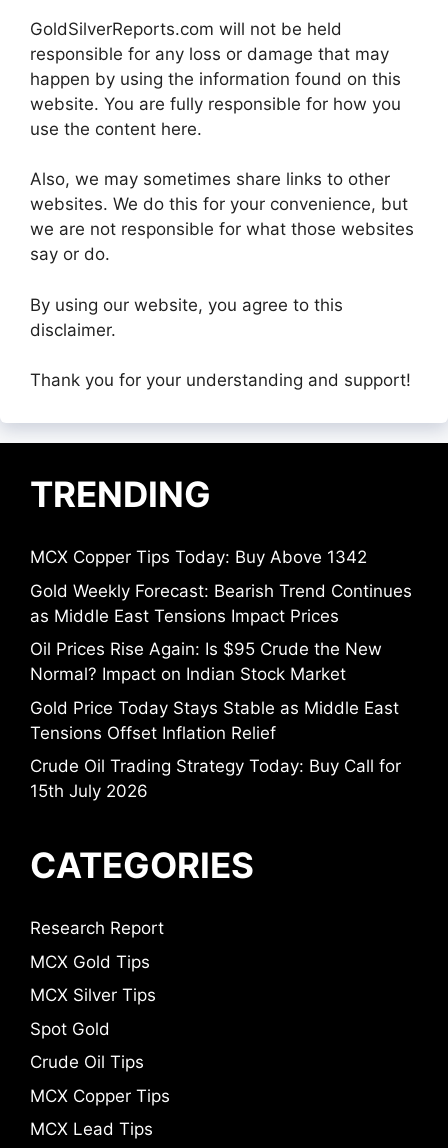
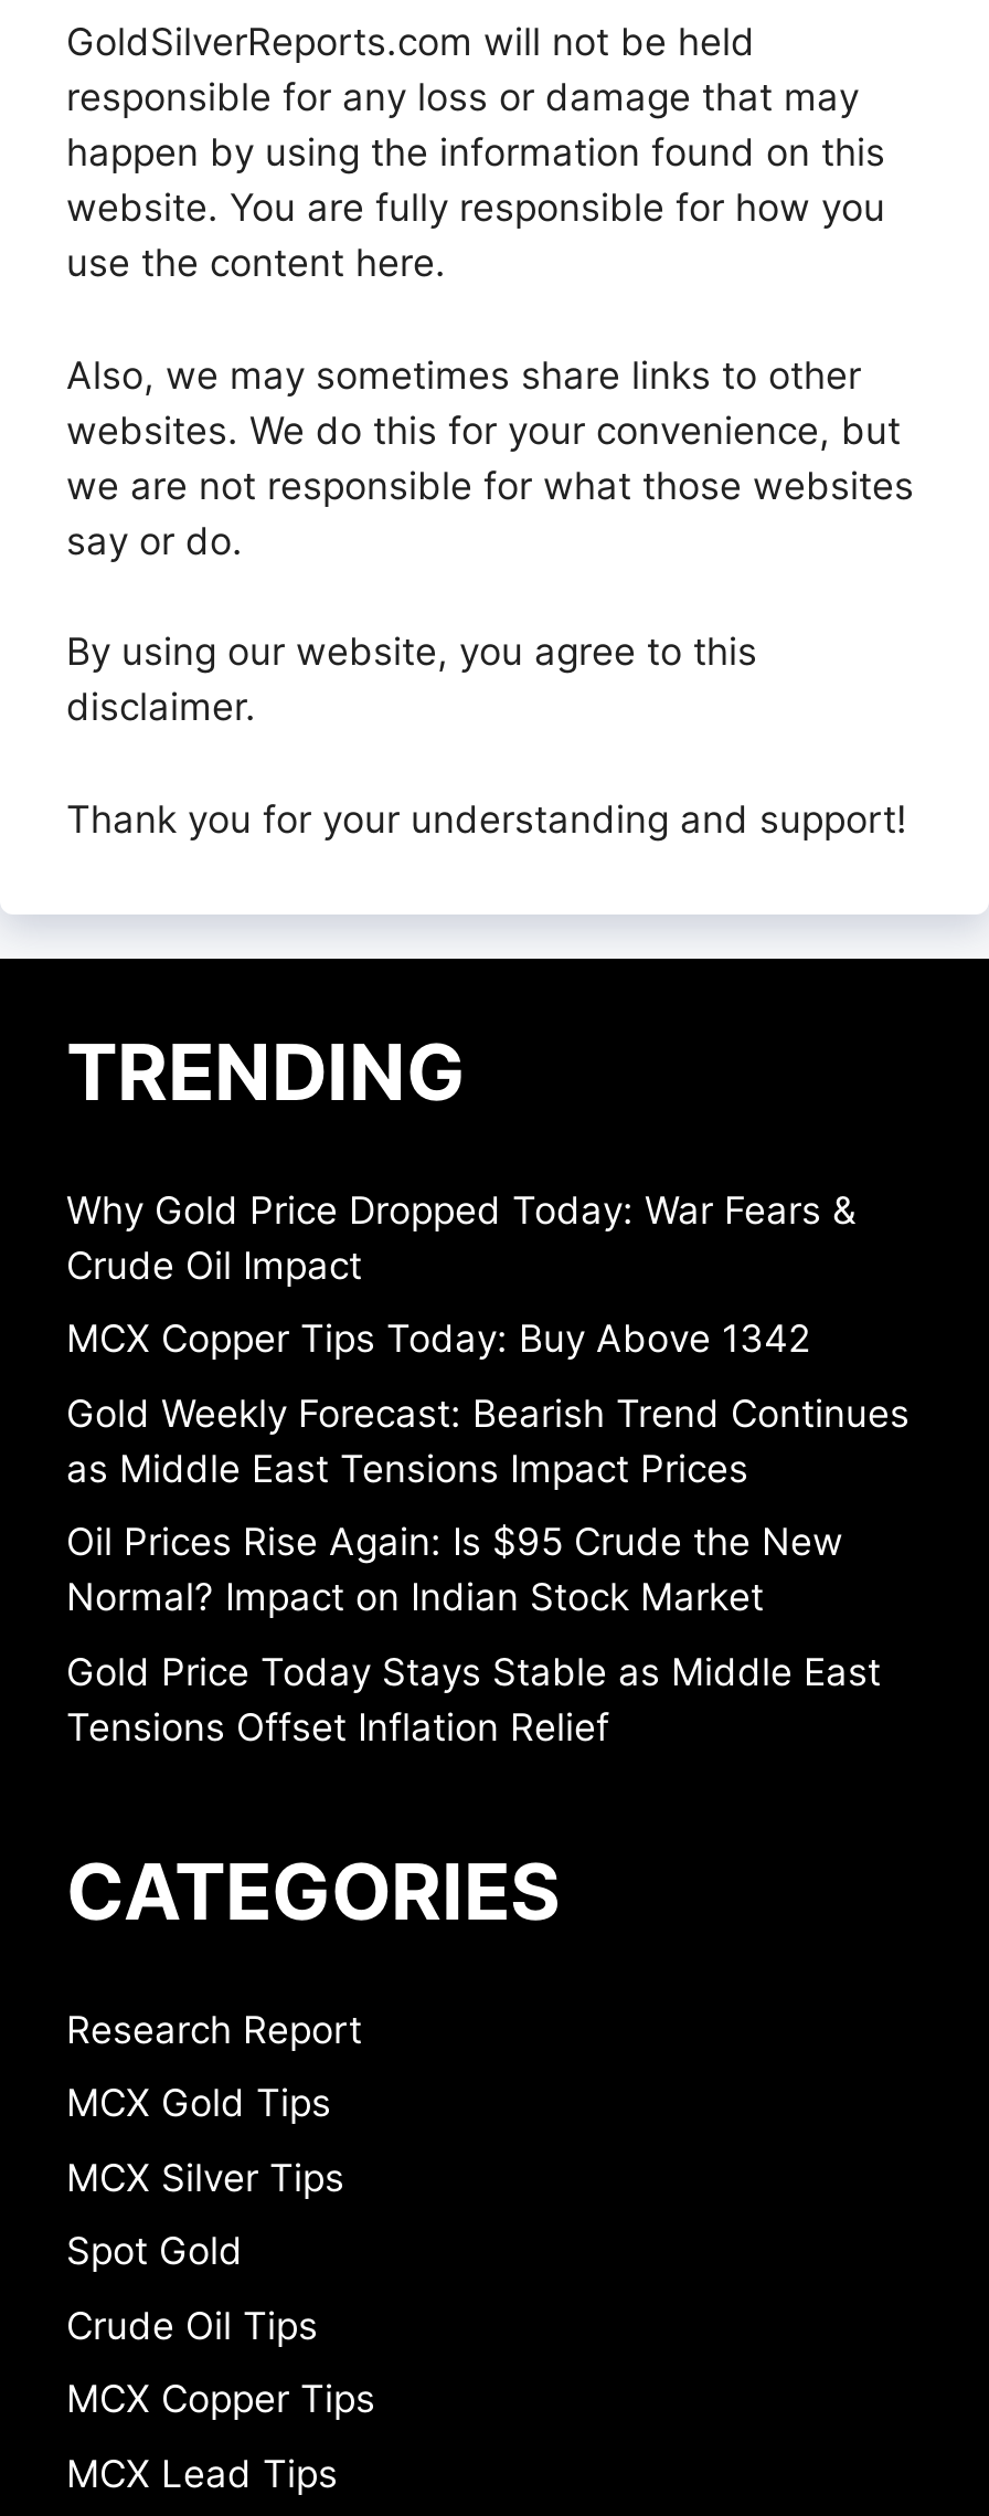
+ Why Gold Price Dropped Today: War Fears &
+ Crude Oil Impact

moved down: MCX Copper Tips Today: Buy Above 1342 | Gold Weekly Forecast: Bearish Trend Continues | as Middle East Tensions Impact Prices | Oil Prices Rise Again: Is $95 Crude the New | Normal? Impact on Indian Stock Market | Gold Price Today Stays Stable as Middle East | Tensions Offset Inflation Relief

- Crude Oil Trading Strategy Today: Buy Call for
- 15th July 2026
